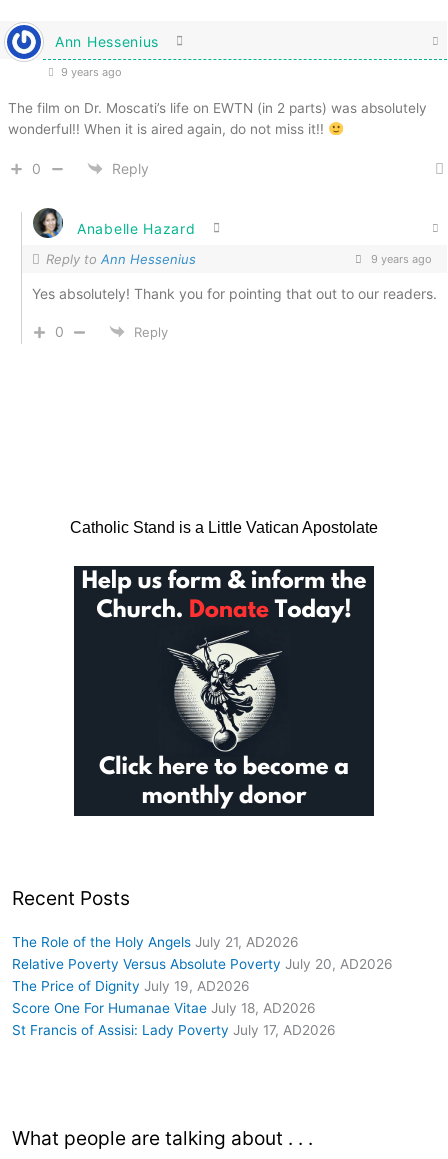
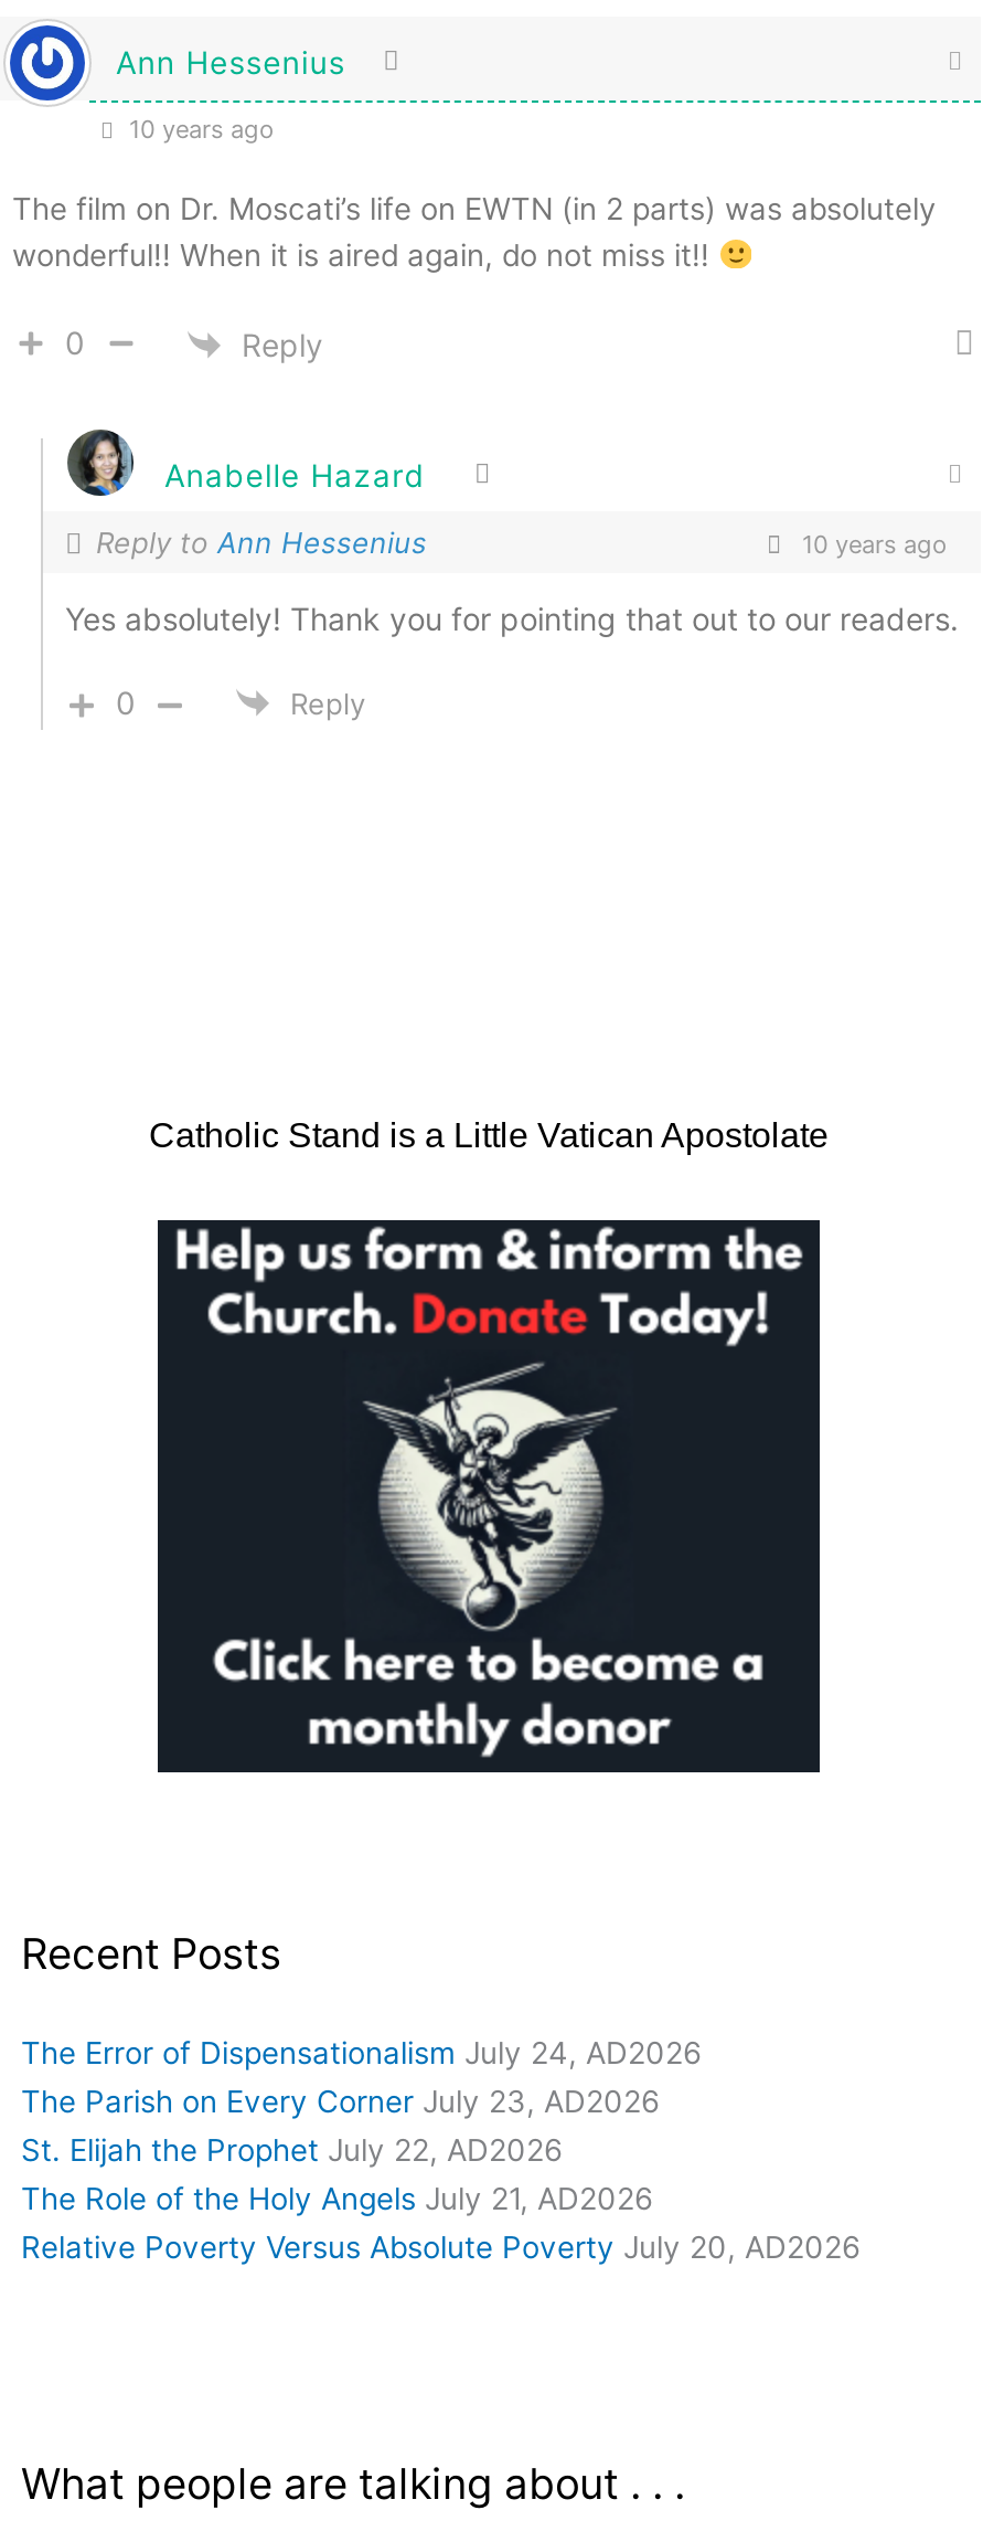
- 9 years ago
+ 10 years ago

- 9 years ago
+ 10 years ago

+ The Error of Dispensationalism July 24, AD2026
+ The Parish on Every Corner July 23, AD2026
+ St. Elijah the Prophet July 22, AD2026

moved down: The Role of the Holy Angels July 21, AD2026 | Relative Poverty Versus Absolute Poverty July 20, AD2026

- The Price of Dignity July 19, AD2026
- Score One For Humanae Vitae July 18, AD2026
- St Francis of Assisi: Lady Poverty July 17, AD2026
